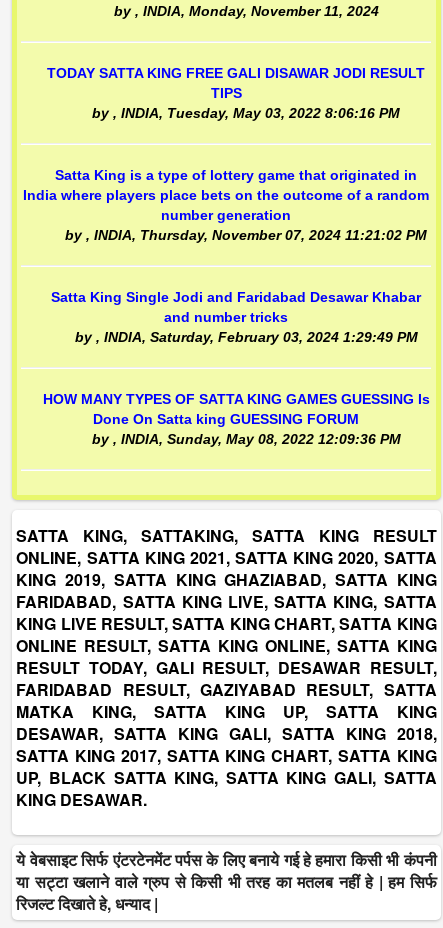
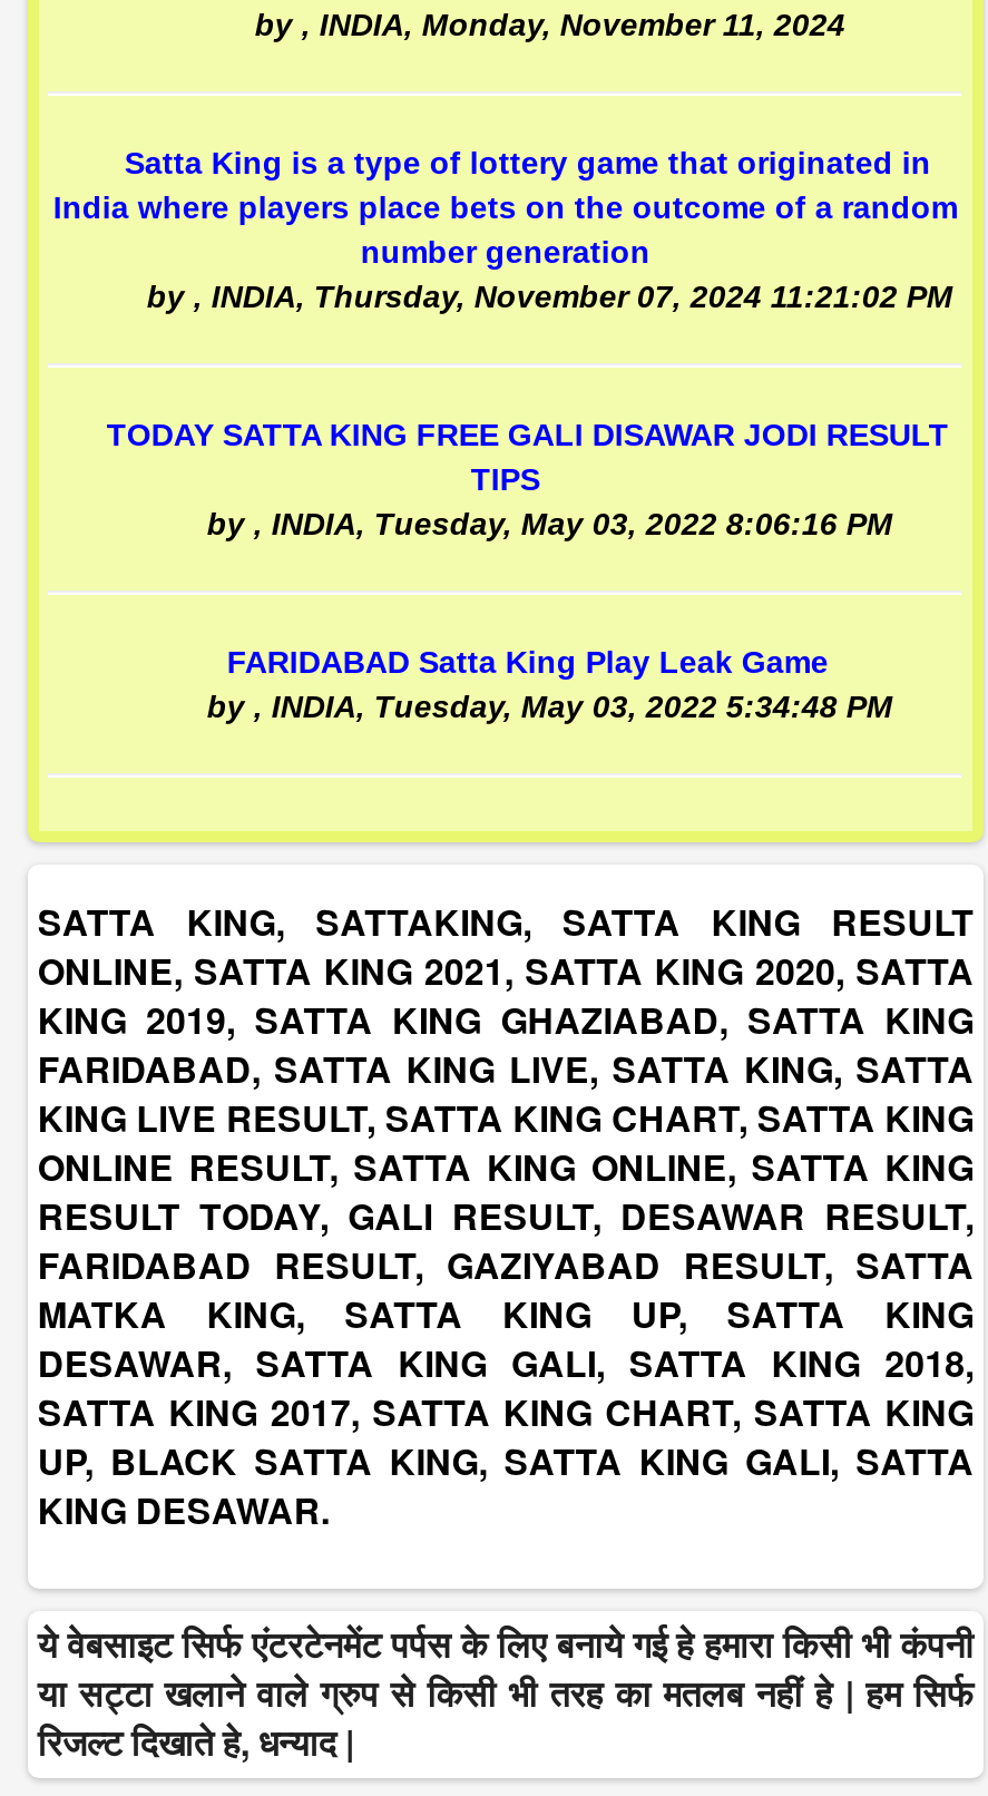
moved down: TODAY SATTA KING FREE GALI DISAWAR JODI RESULT | TIPS | by, INDIA, Tuesday, May 03, 2022 8:06:16 PM

- Satta King Single Jodi and Faridabad Desawar Khabar
- and number tricks
- by, INDIA, Saturday, February 03, 2024 1:29:49 PM

- HOW MANY TYPES OF SATTA KING GAMES GUESSING Is
- Done On Satta king GUESSING FORUM
- by, INDIA, Sunday, May 08, 2022 12:09:36 PM
+ FARIDABAD Satta King Play Leak Game
+ by, INDIA, Tuesday, May 03, 2022 5:34:48 PM
